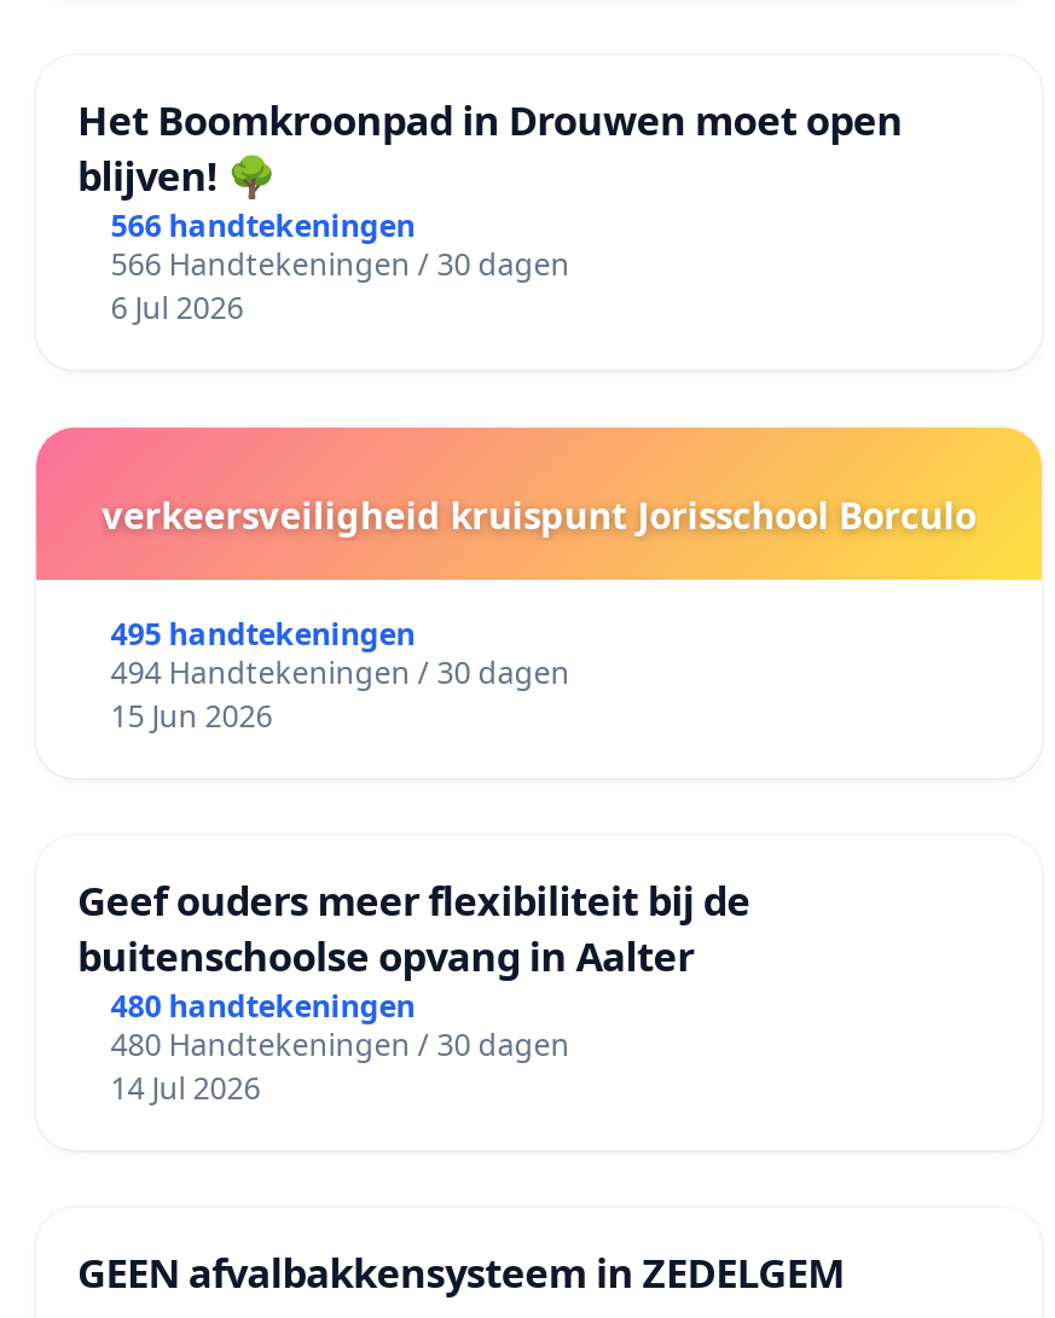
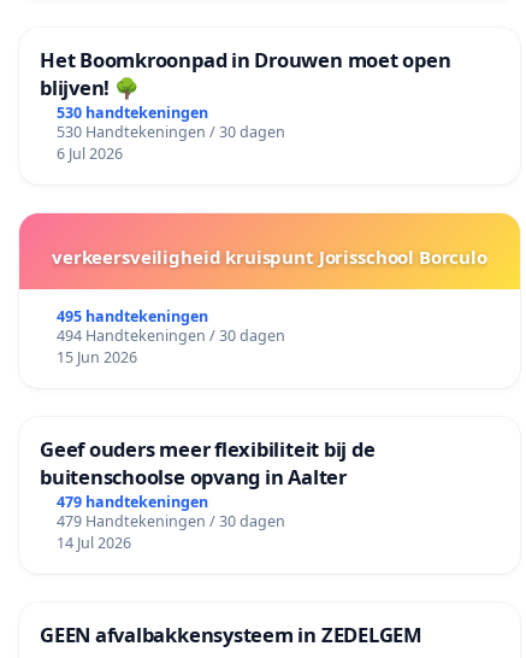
- 566 handtekeningen
+ 530 handtekeningen

- 566 Handtekeningen / 30 dagen
+ 530 Handtekeningen / 30 dagen

- 480 handtekeningen
+ 479 handtekeningen

- 480 Handtekeningen / 30 dagen
+ 479 Handtekeningen / 30 dagen
